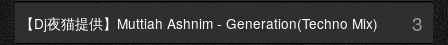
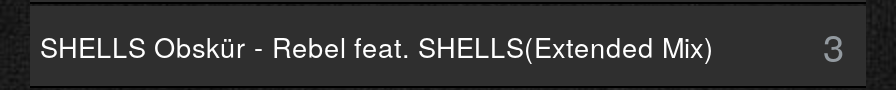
- 【Dj夜猫提供】Muttiah Ashnim - Generation(Techno Mix)
+ SHELLS Obskür - Rebel feat. SHELLS(Extended Mix)
